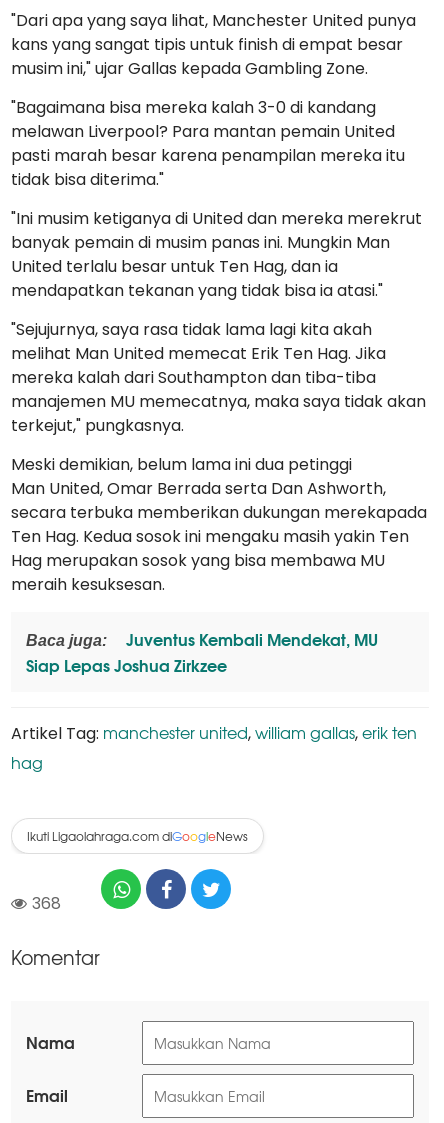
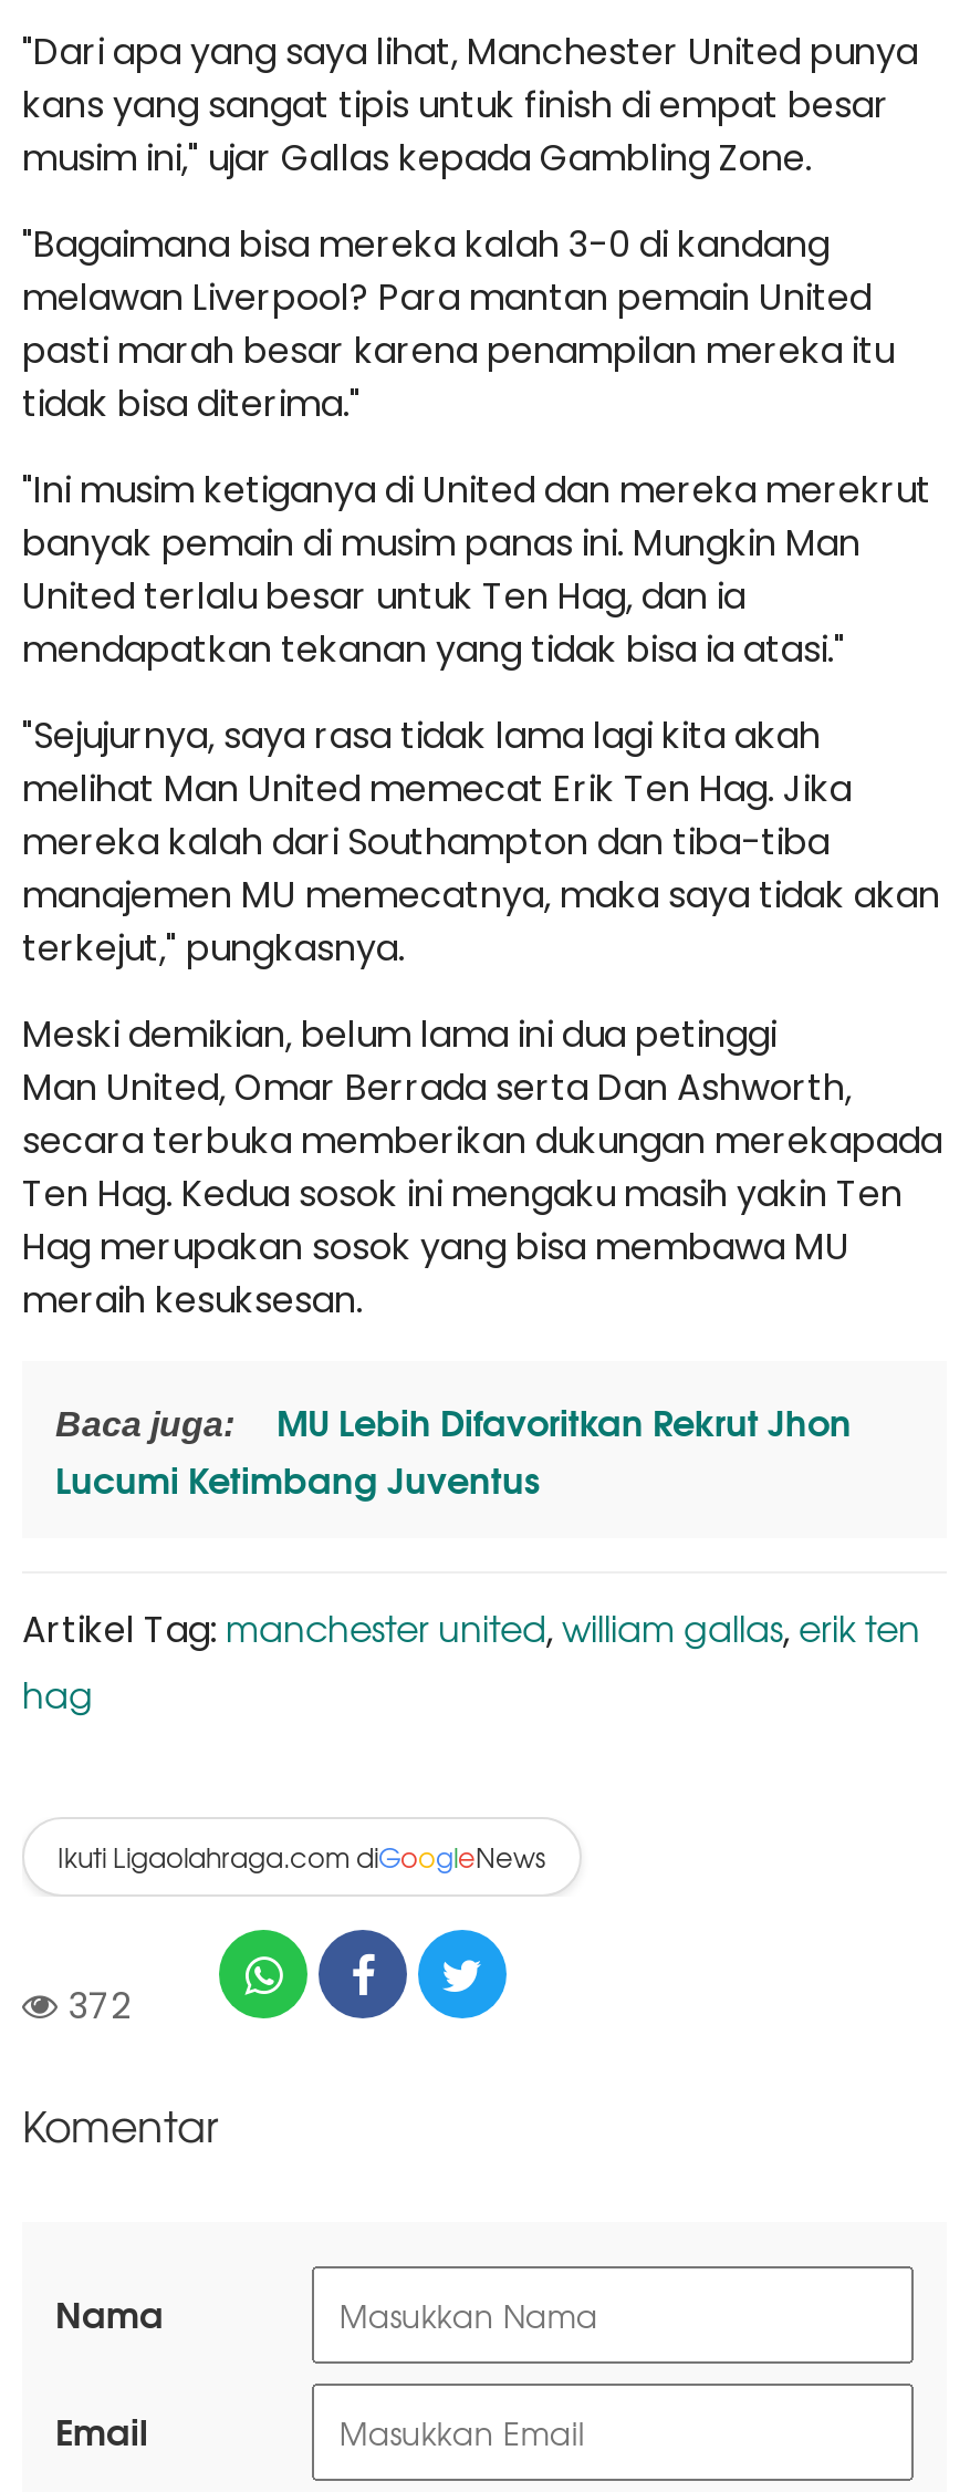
- Juventus Kembali Mendekat, MU
- Siap Lepas Joshua Zirkzee
+ MU Lebih Difavoritkan Rekrut Jhon
+ Lucumi Ketimbang Juventus

- 368
+ 372
